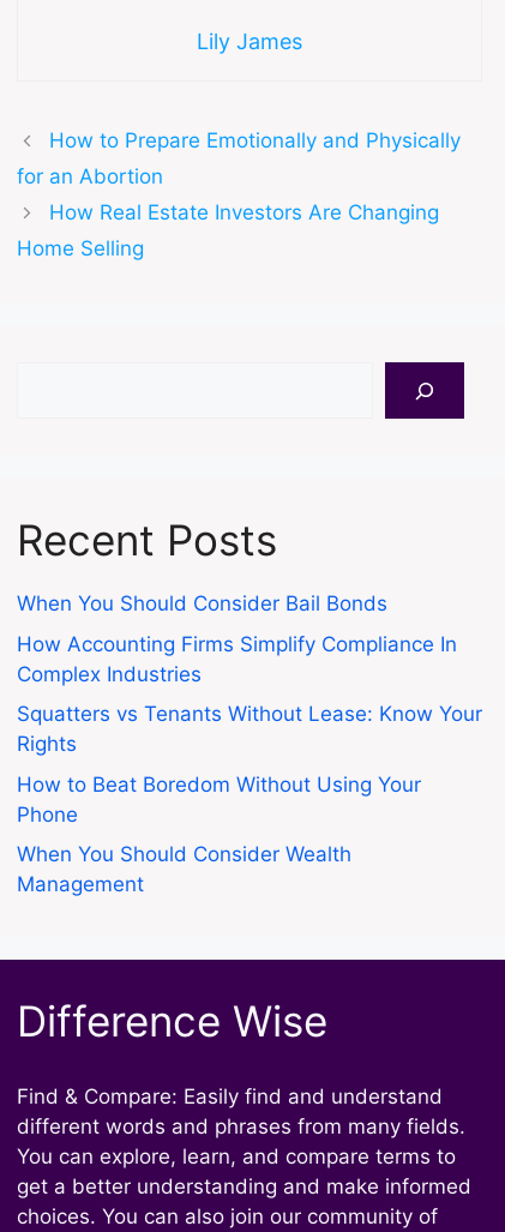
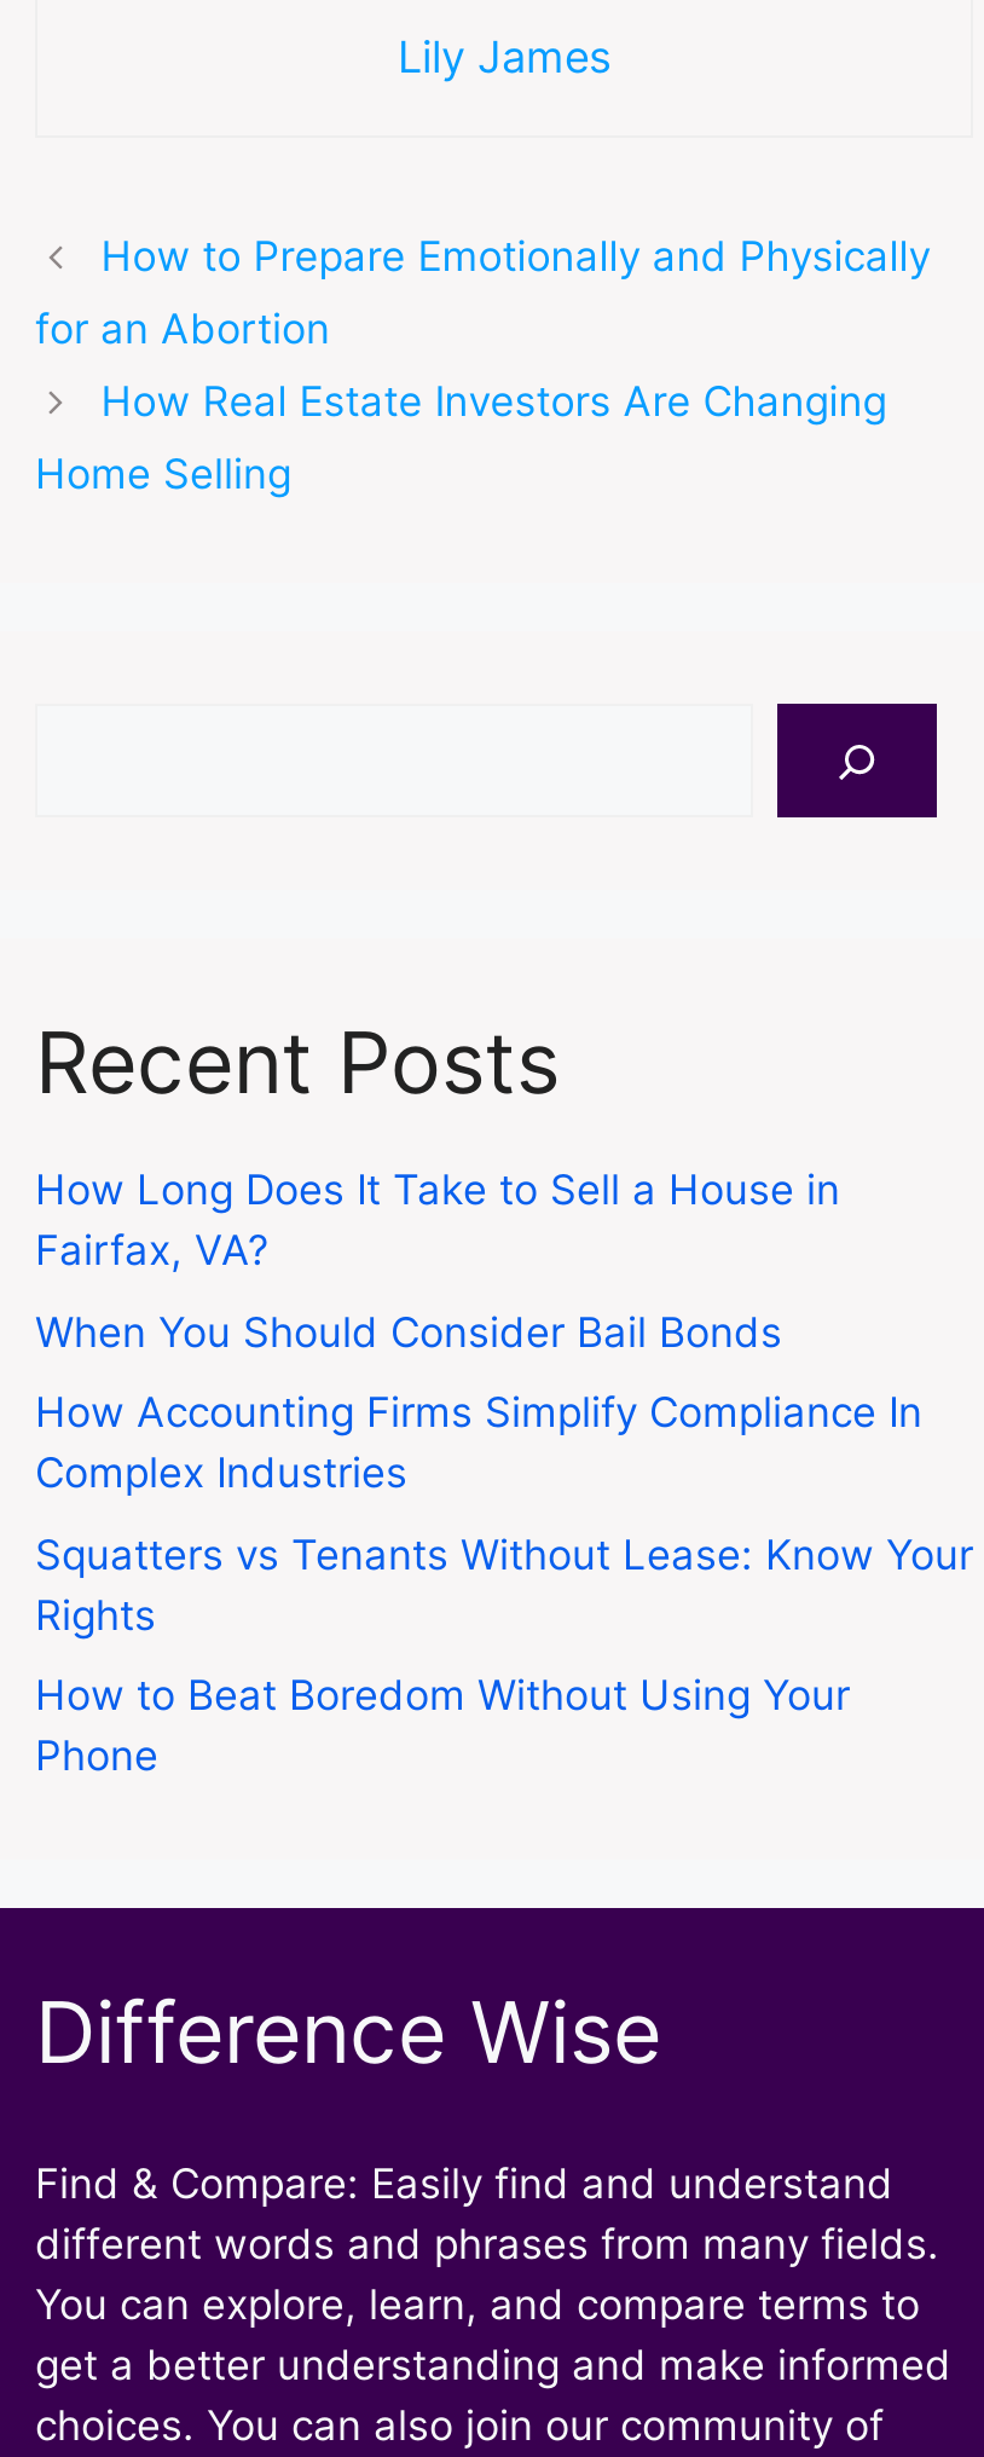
+ How Long Does It Take to Sell a House in
+ Fairfax, VA?

moved down: When You Should Consider Bail Bonds | How Accounting Firms Simplify Compliance In | Complex Industries | Squatters vs Tenants Without Lease: Know Your | Rights | How to Beat Boredom Without Using Your | Phone

- When You Should Consider Wealth
- Management
